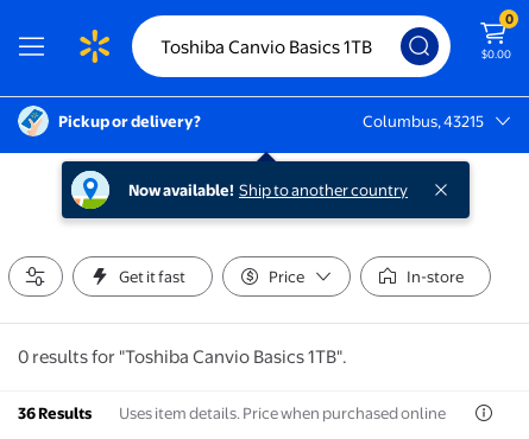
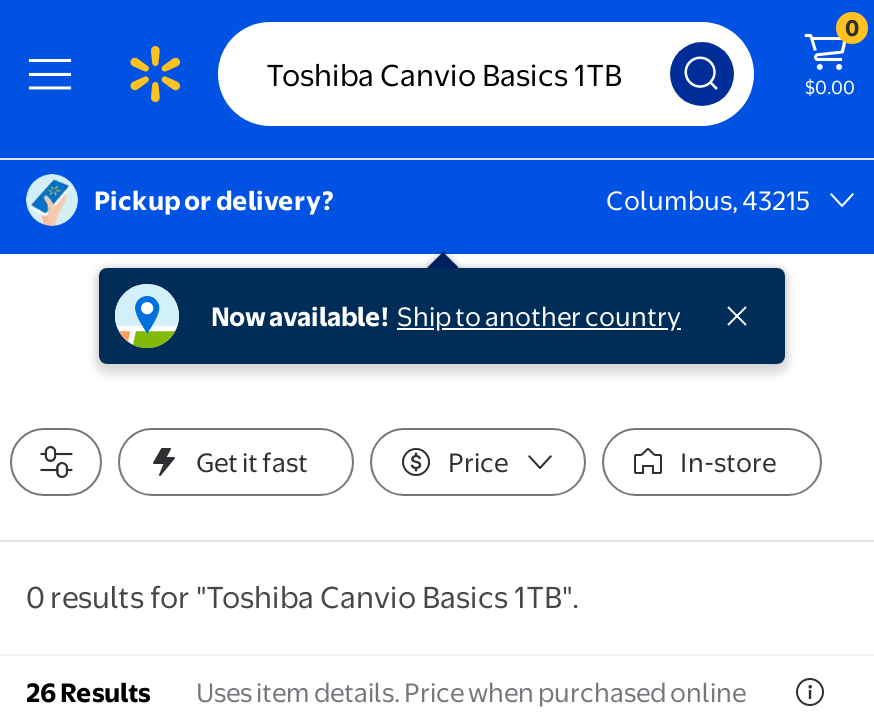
- 36 Results Uses item details. Price when purchased online
+ 26 Results Uses item details. Price when purchased online
